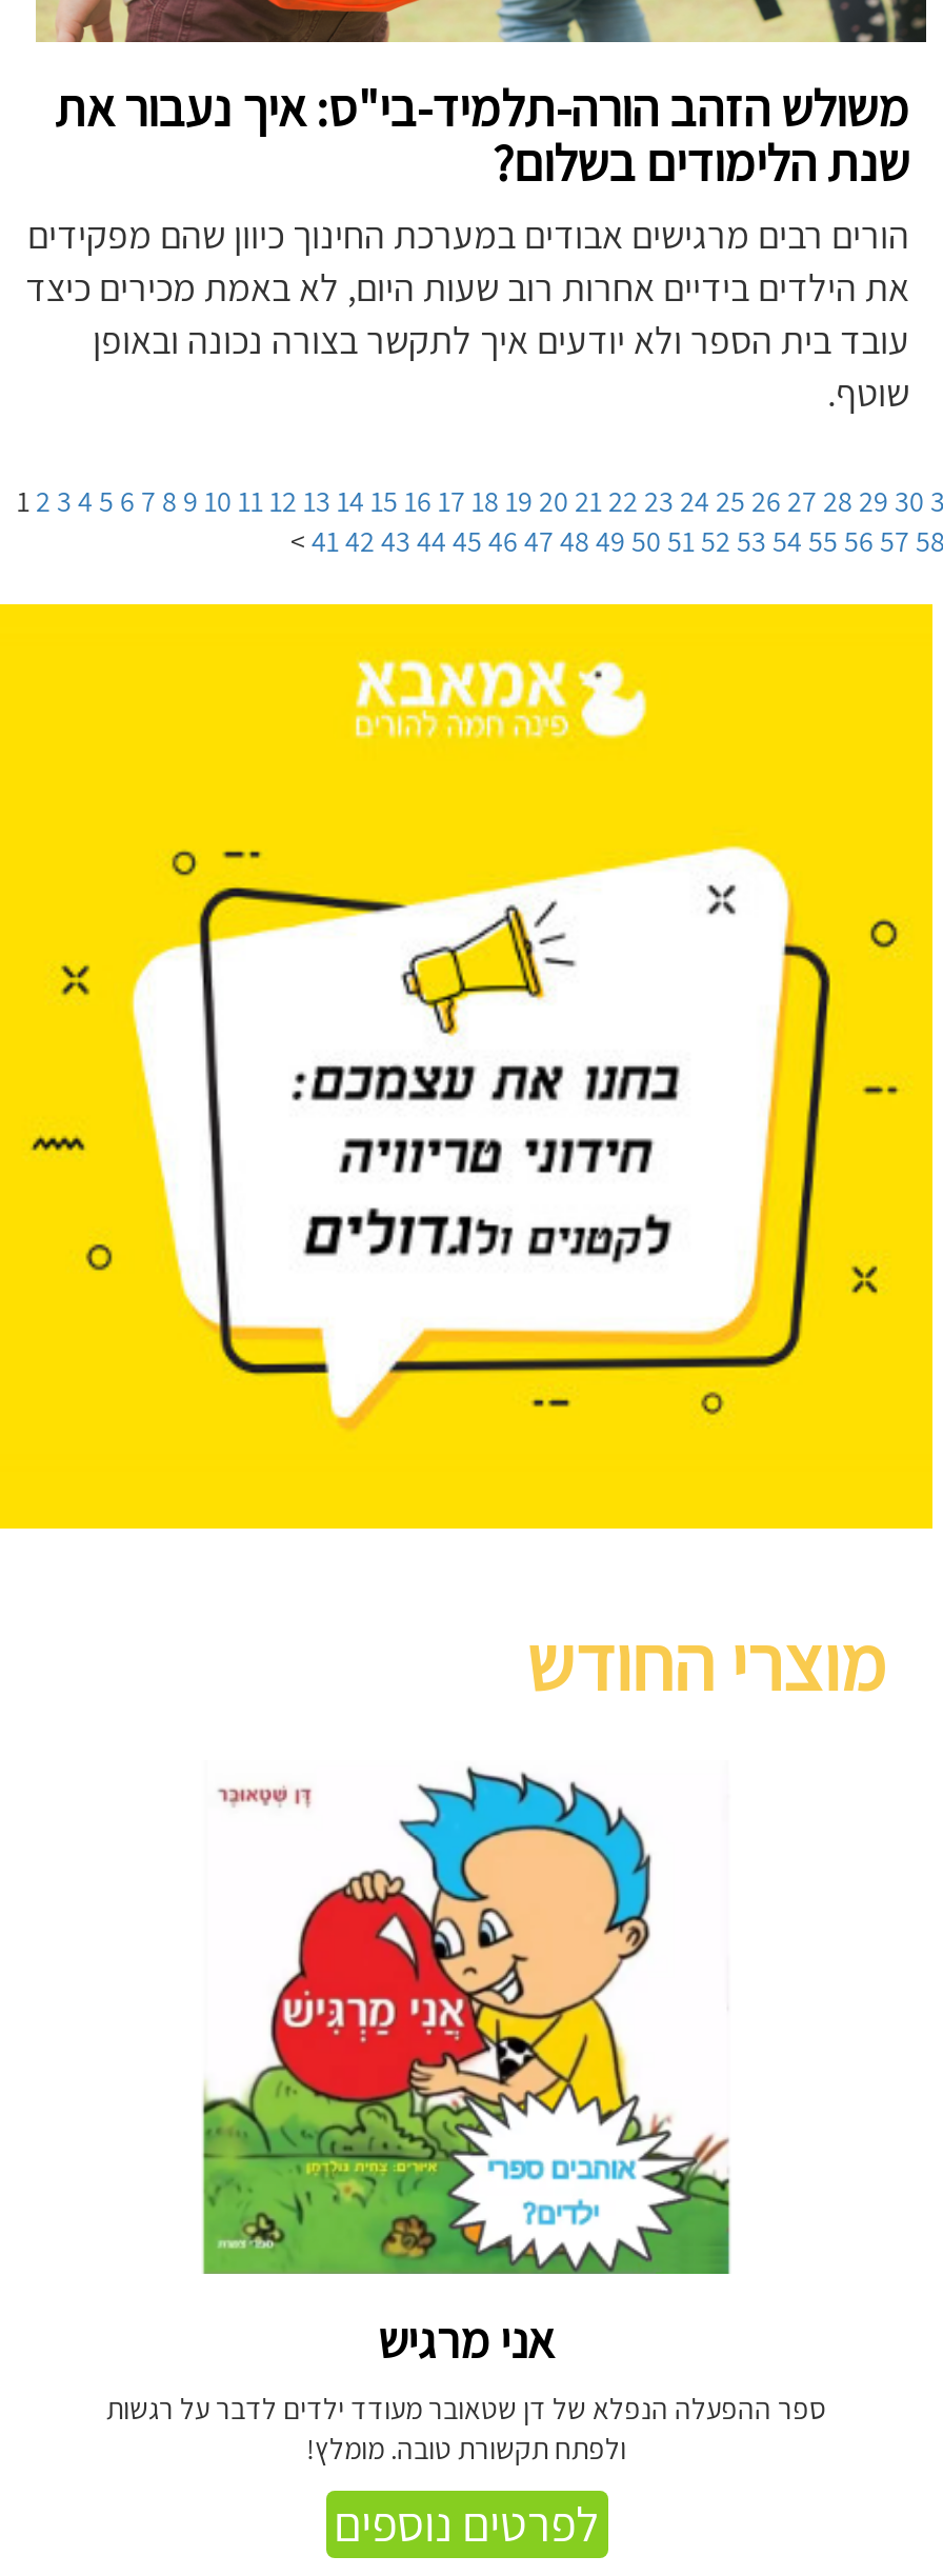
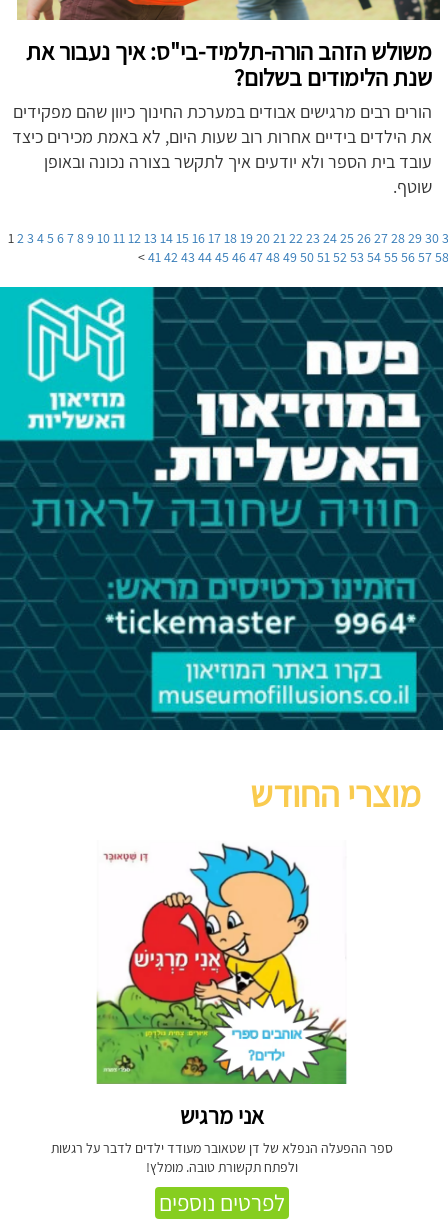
- [image]
+ [image]
